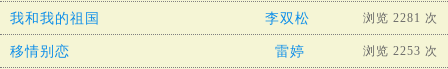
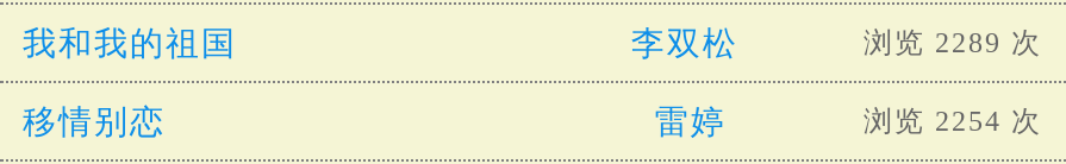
- 浏览 2281 次
+ 浏览 2289 次

- 浏览 2253 次
+ 浏览 2254 次
